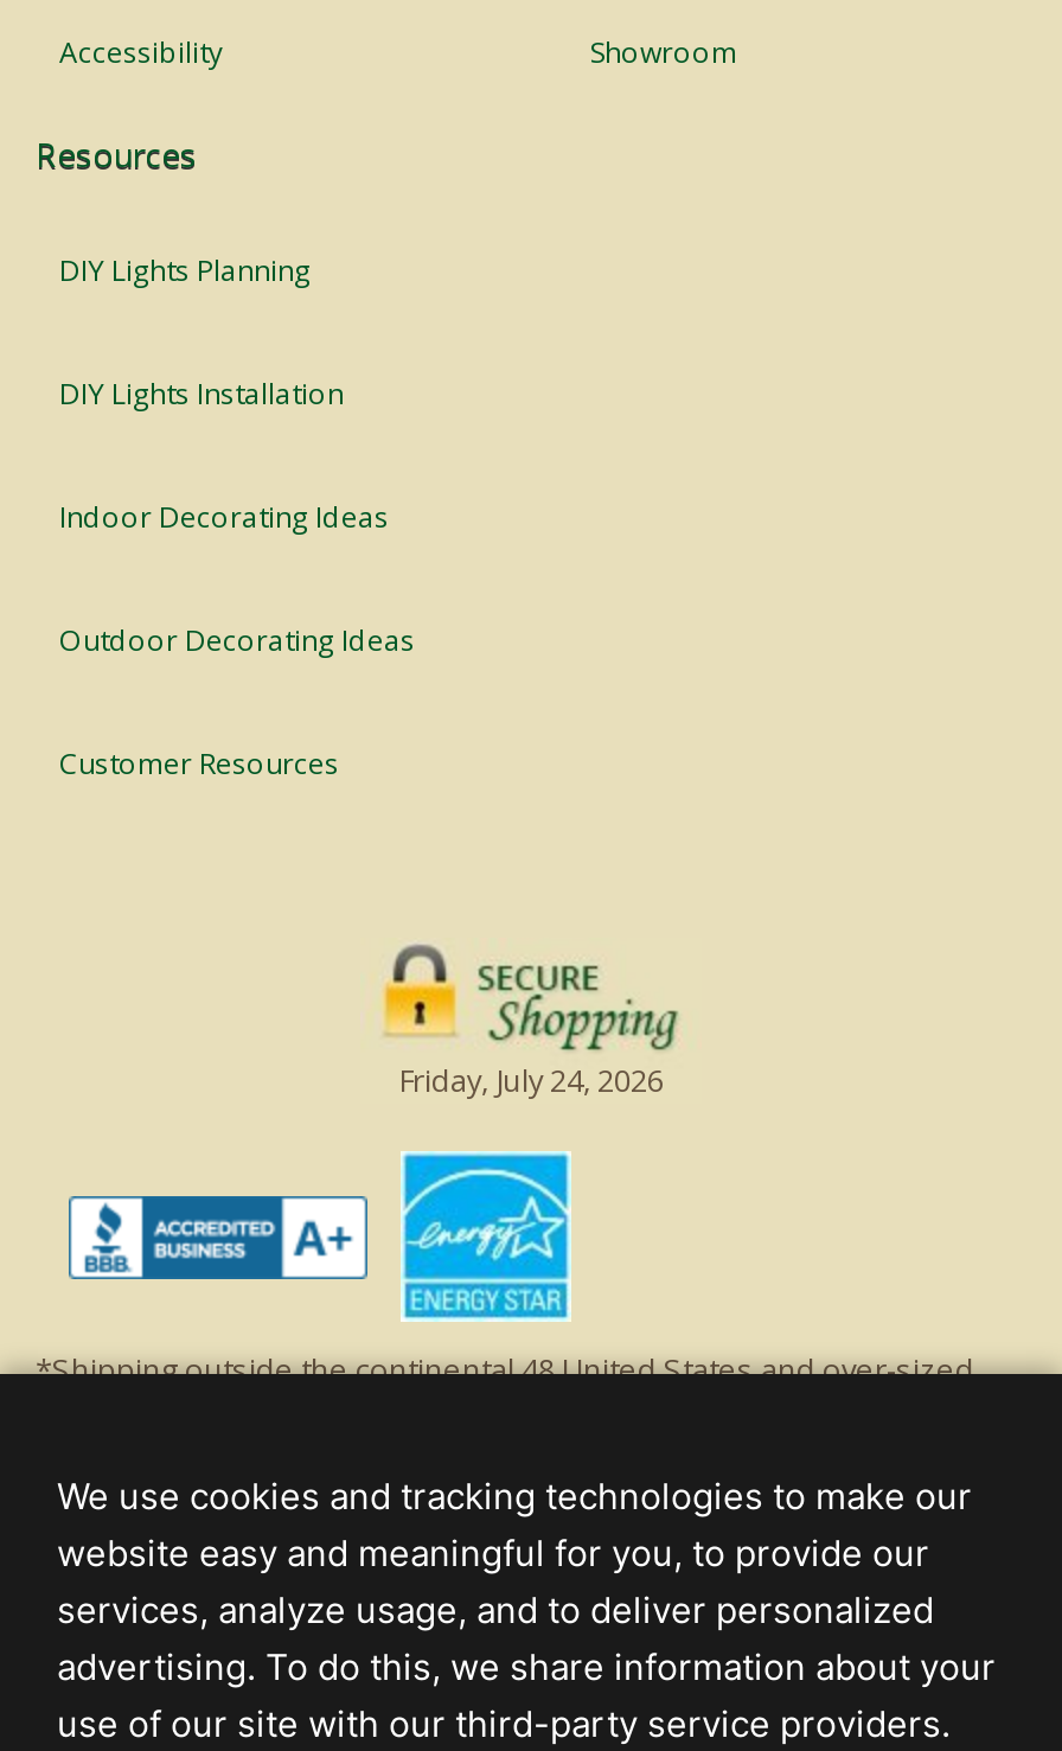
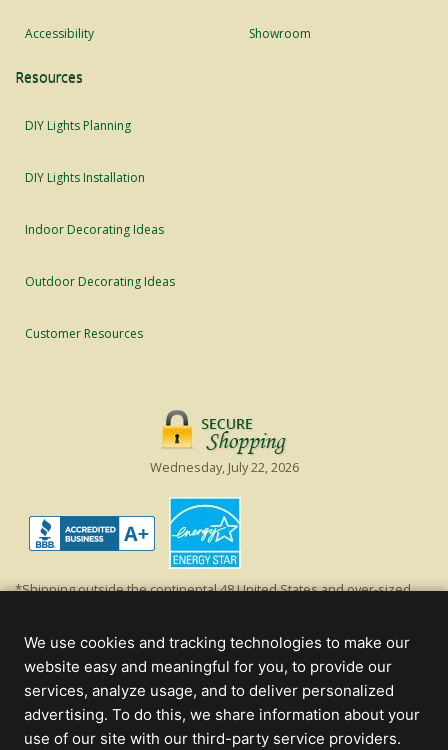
- Friday, July 24, 2026
+ Wednesday, July 22, 2026
